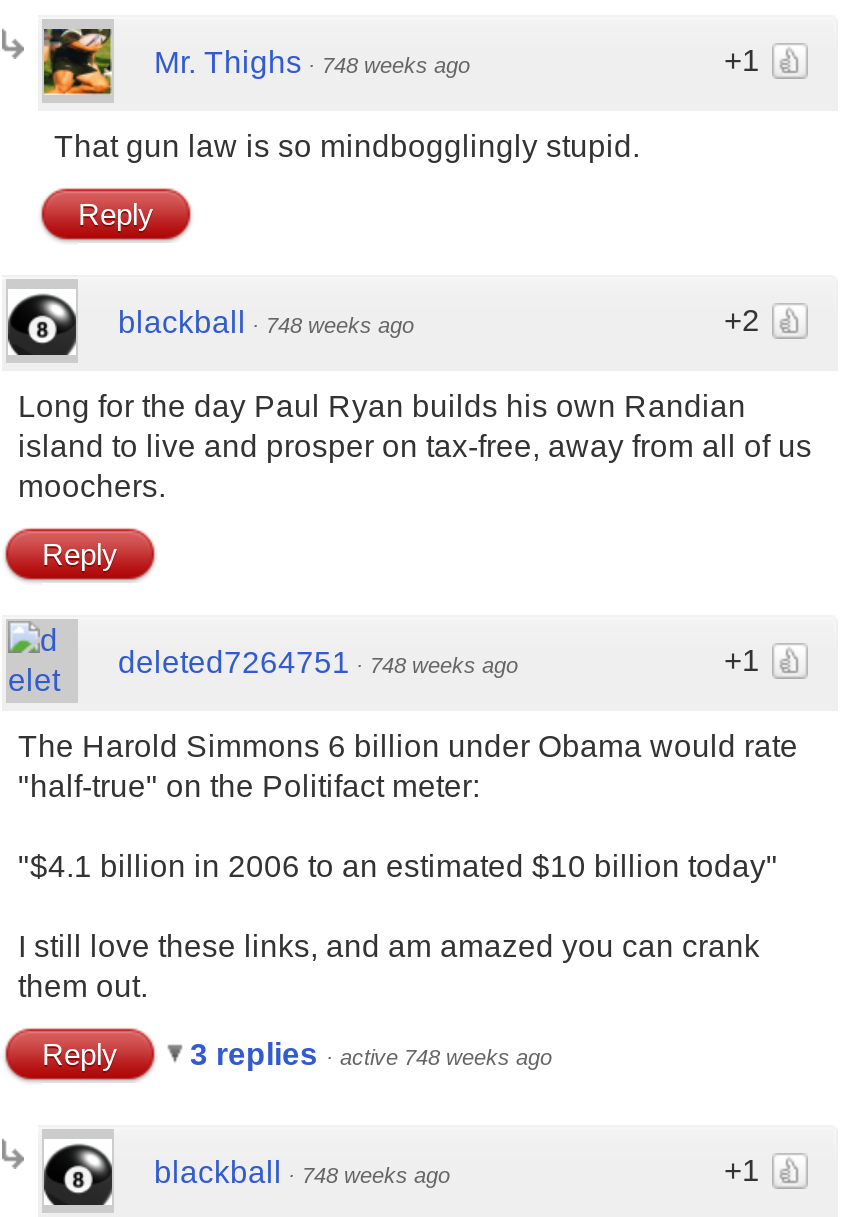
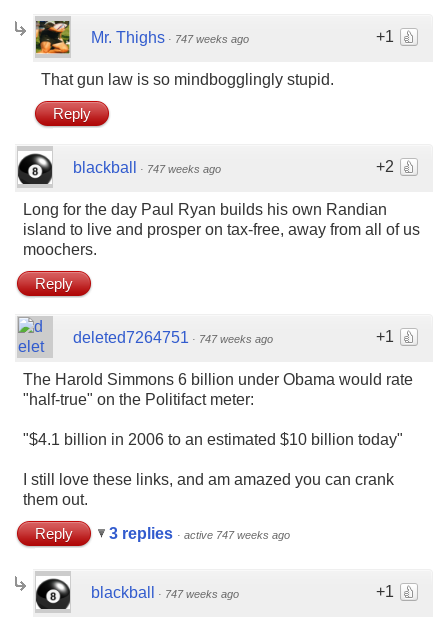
- Mr. Thighs · 748 weeks ago
+ Mr. Thighs · 747 weeks ago

- blackball · 748 weeks ago
+ blackball · 747 weeks ago

- deleted7264751 · 748 weeks ago
+ deleted7264751 · 747 weeks ago

- 3 replies · active 748 weeks ago
+ 3 replies · active 747 weeks ago

- blackball · 748 weeks ago
+ blackball · 747 weeks ago
